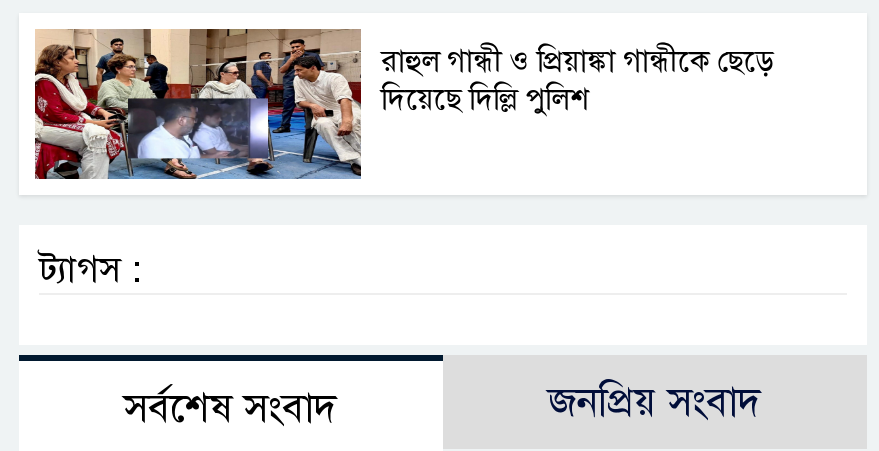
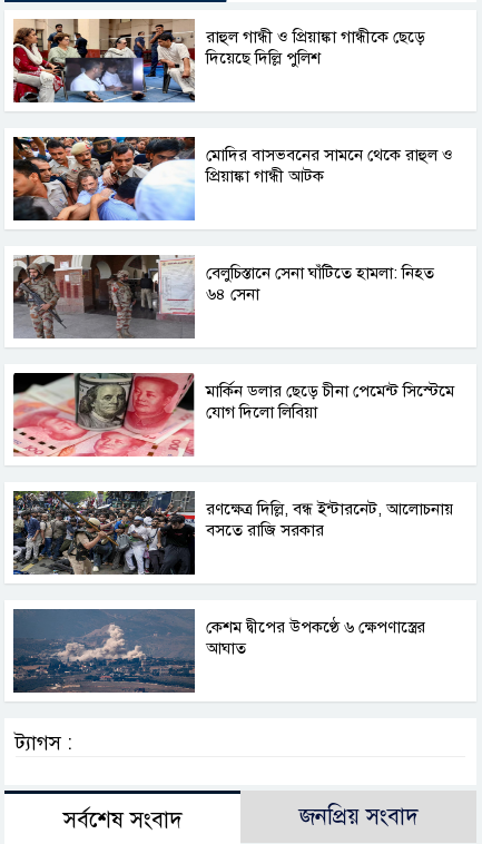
+ [image]
+ মোদির বাসভবনের সামনে থেকে রাহুল ও
+ প্রিয়াঙ্কা গান্ধী আটক

+ [image]
+ বেলুচিস্তানে সেনা ঘাঁটিতে হামলা: নিহত
+ ৬৪ সেনা

+ [image]
+ মার্কিন ডলার ছেড়ে চীনা পেমেন্ট সিস্টেমে
+ যোগ দিলো লিবিয়া

+ [image]
+ রণক্ষেত্র দিল্লি, বন্ধ ইন্টারনেট, আলোচনায়
+ বসতে রাজি সরকার

+ [image]
+ কেশম দ্বীপের উপকণ্ঠে ৬ ক্ষেপণাস্ত্রের
+ আঘাত
